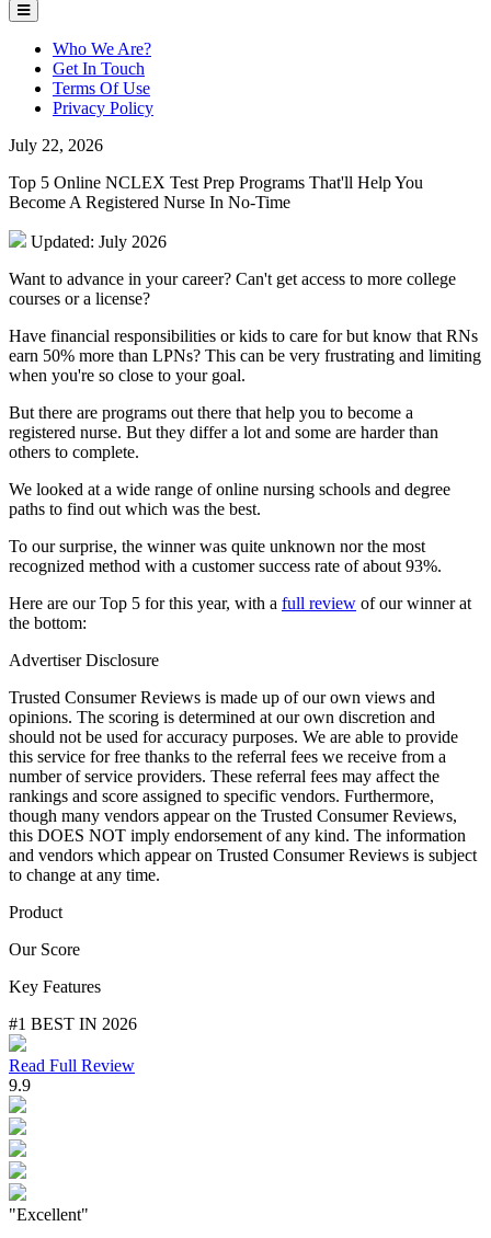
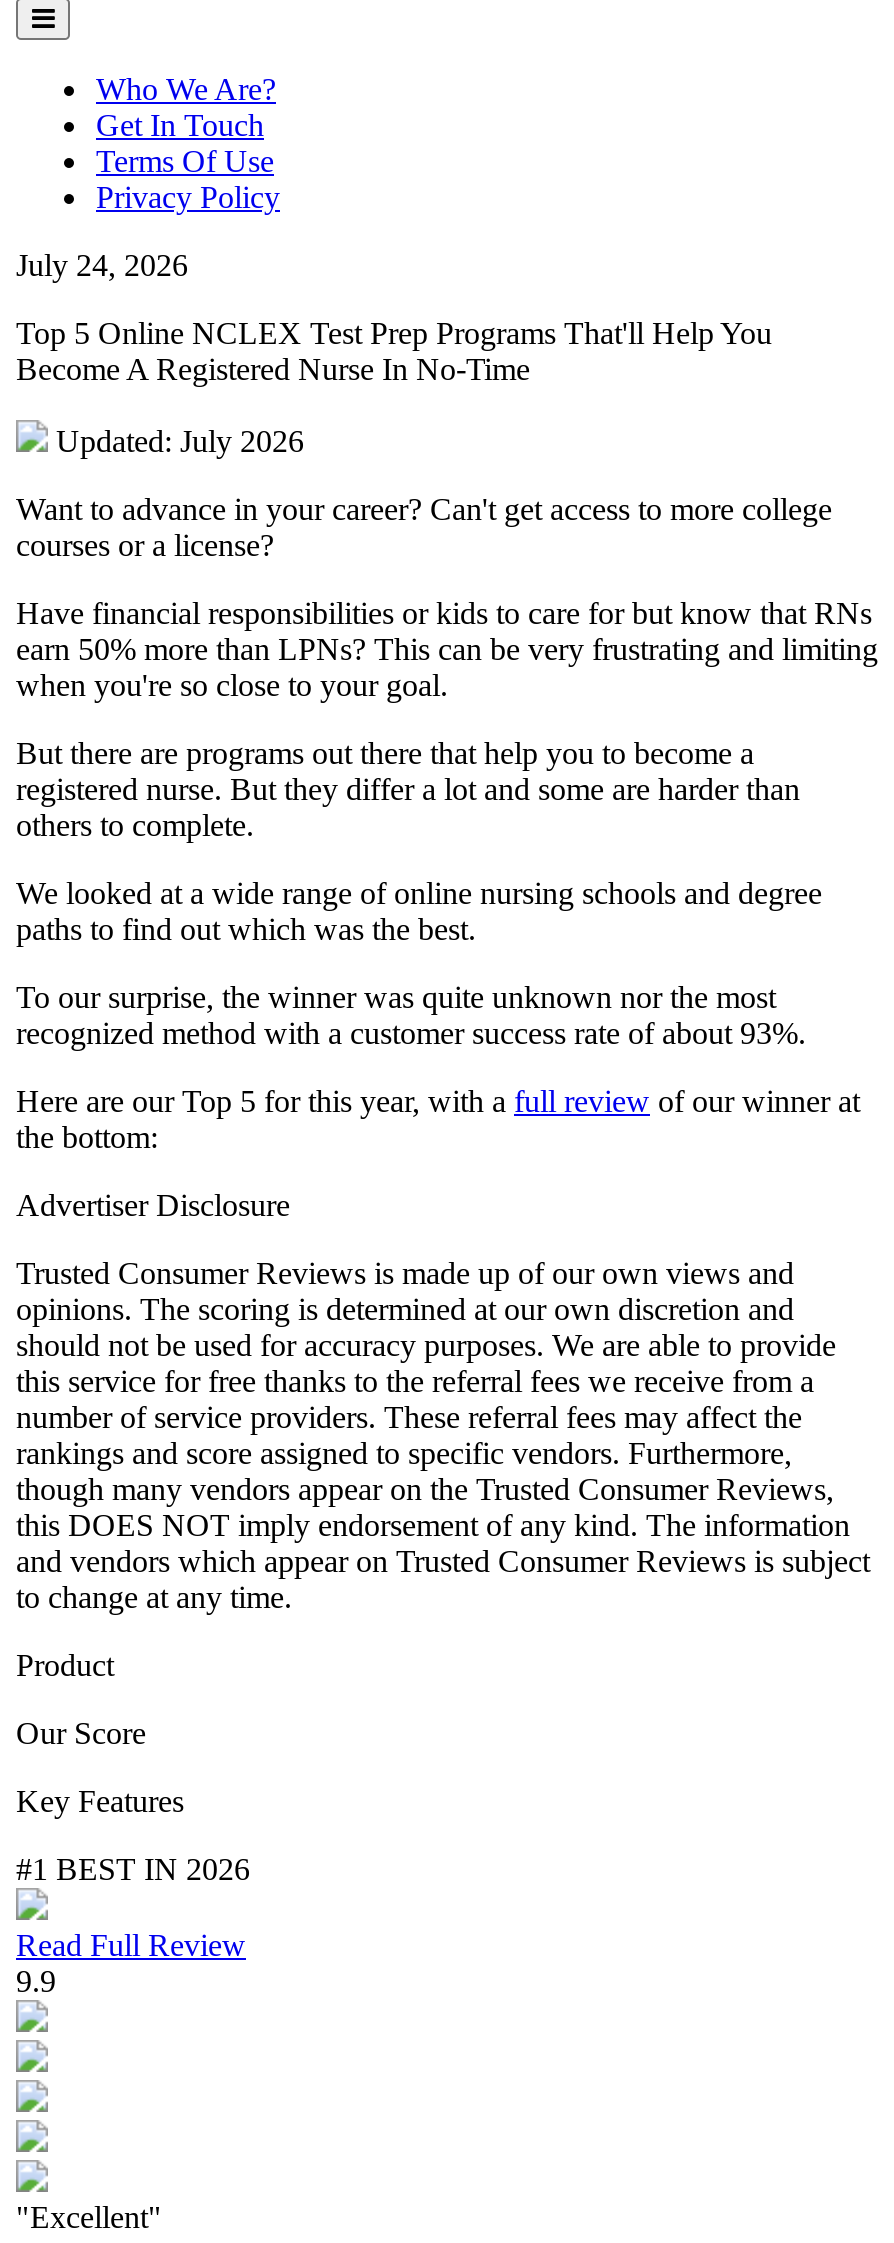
- July 22, 2026
+ July 24, 2026
